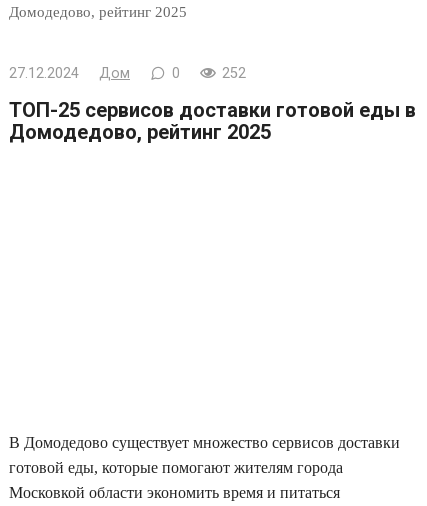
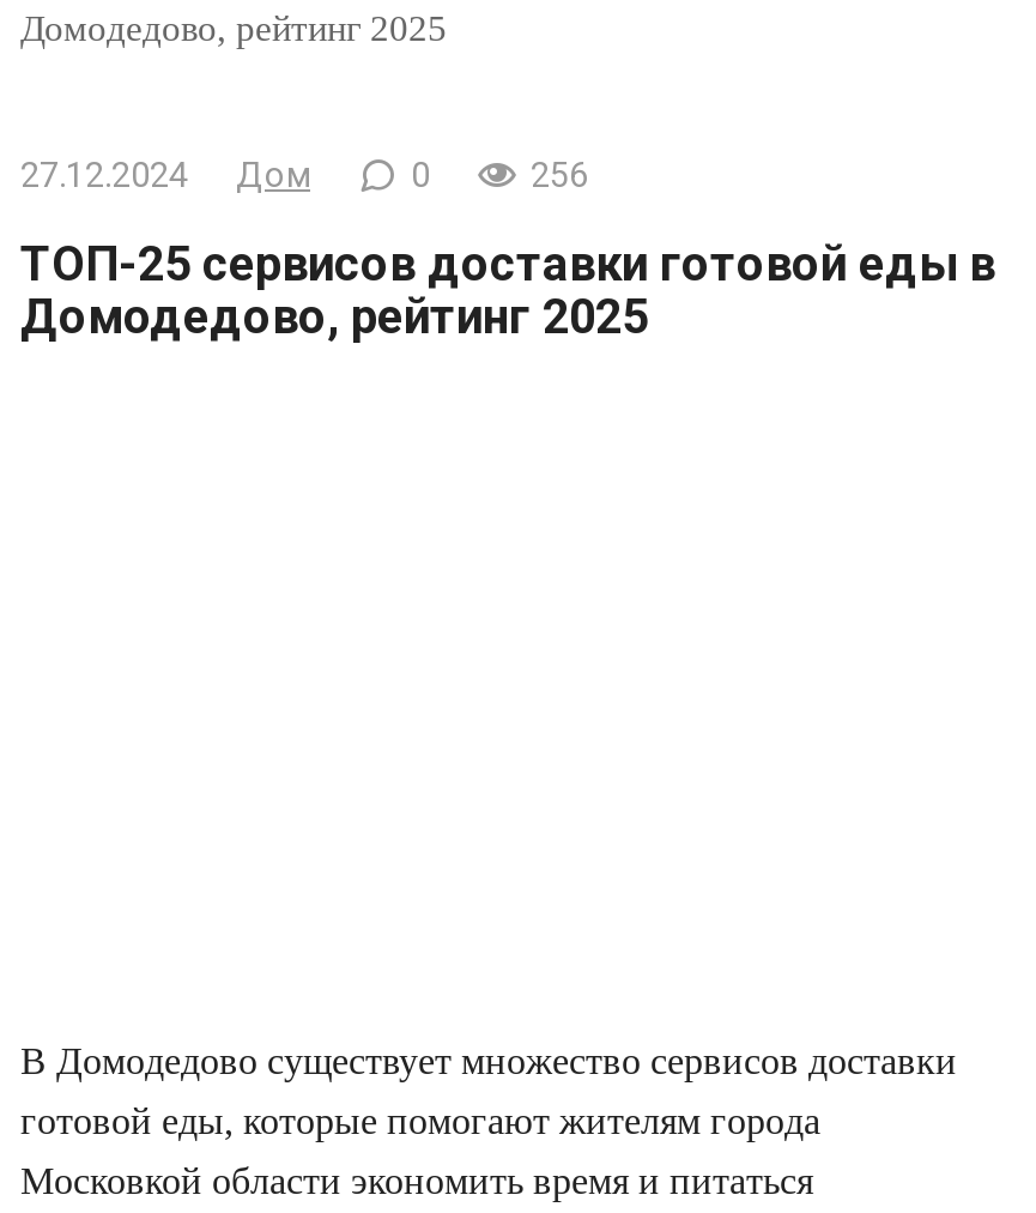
- 252
+ 256
